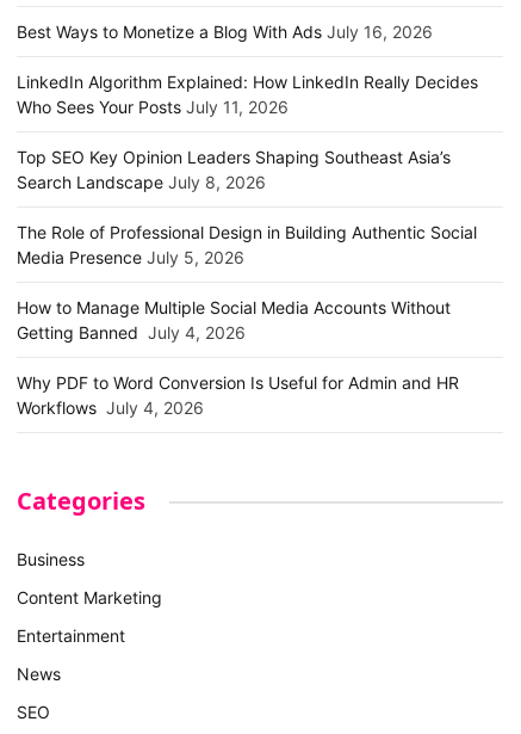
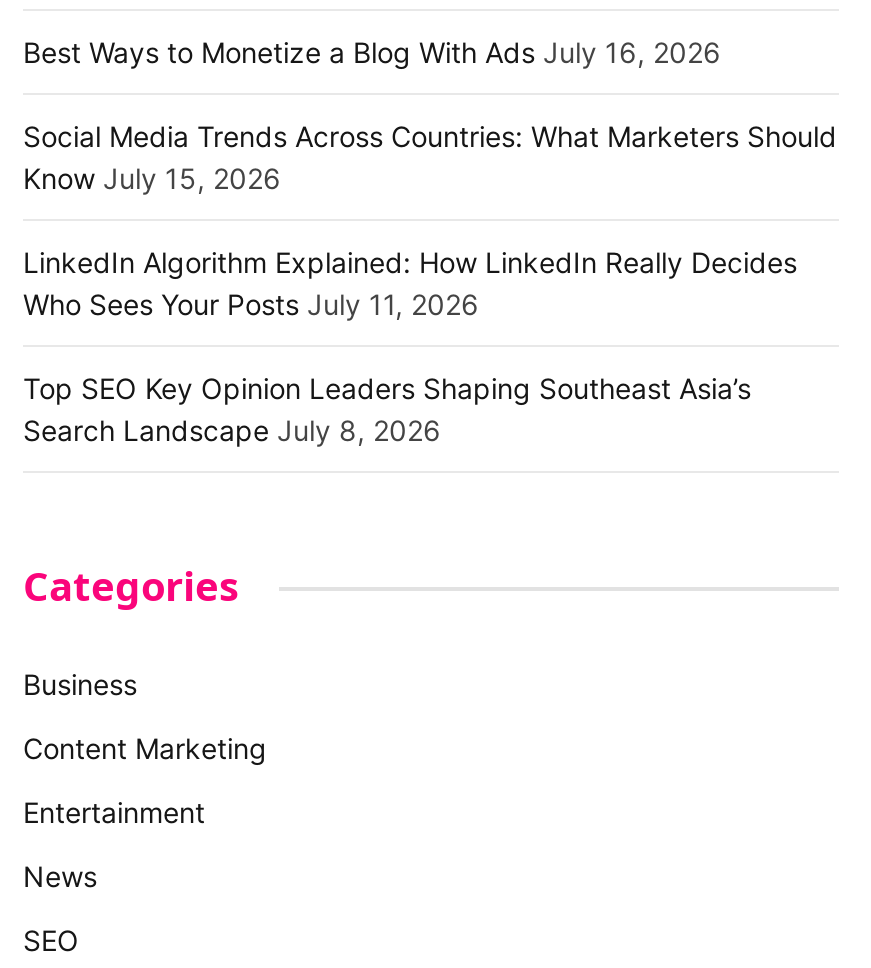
+ Social Media Trends Across Countries: What Marketers Should
+ Know July 15, 2026

moved down: LinkedIn Algorithm Explained: How LinkedIn Really Decides | Who Sees Your Posts July 11, 2026 | Top SEO Key Opinion Leaders Shaping Southeast Asia’s | Search Landscape July 8, 2026

- The Role of Professional Design in Building Authentic Social
- Media Presence July 5, 2026
- How to Manage Multiple Social Media Accounts Without
- Getting Banned July 4, 2026
- Why PDF to Word Conversion Is Useful for Admin and HR
- Workflows July 4, 2026
